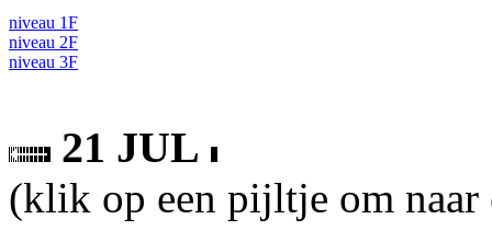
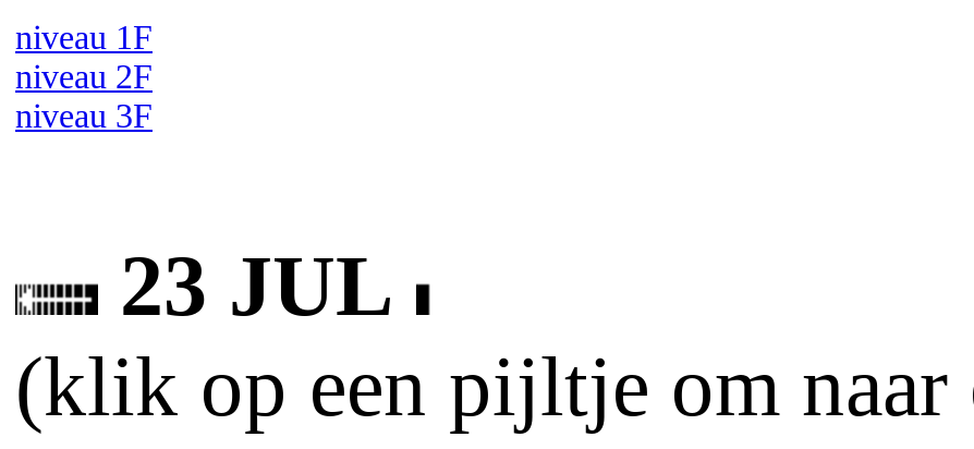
- 21 JUL
+ 23 JUL
